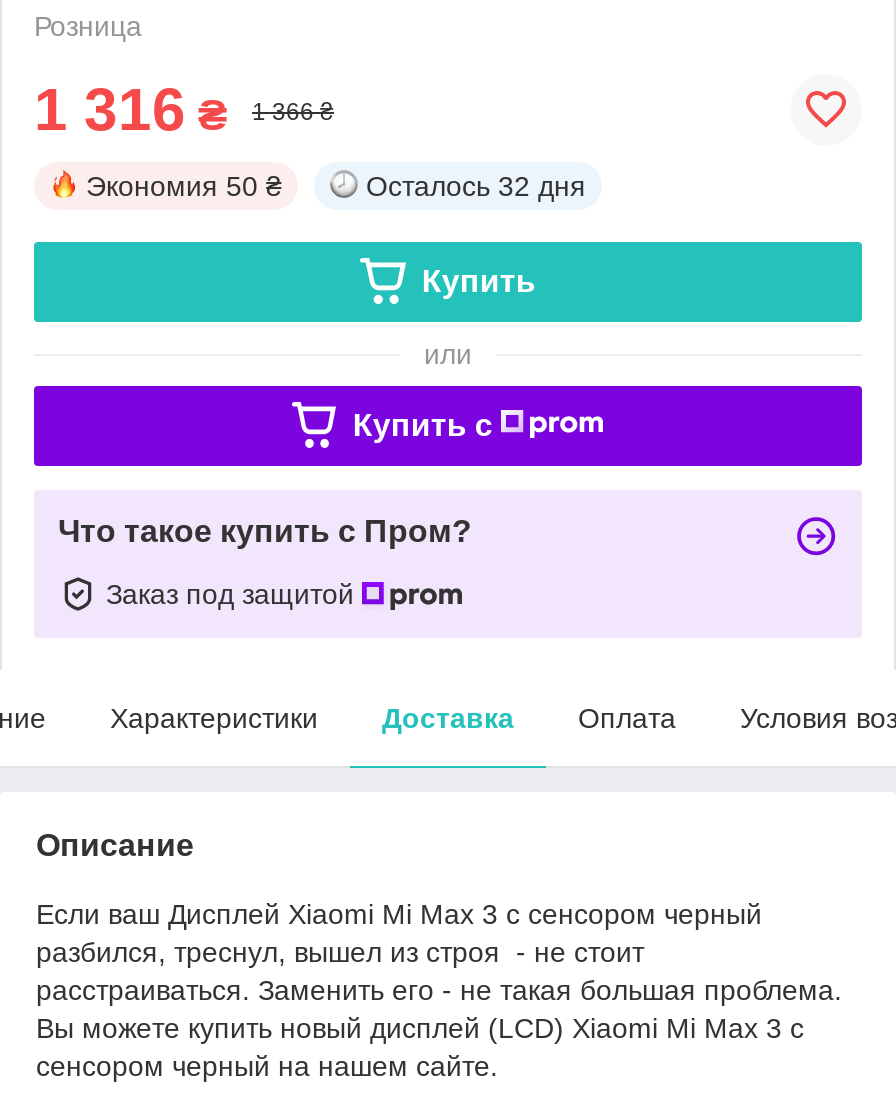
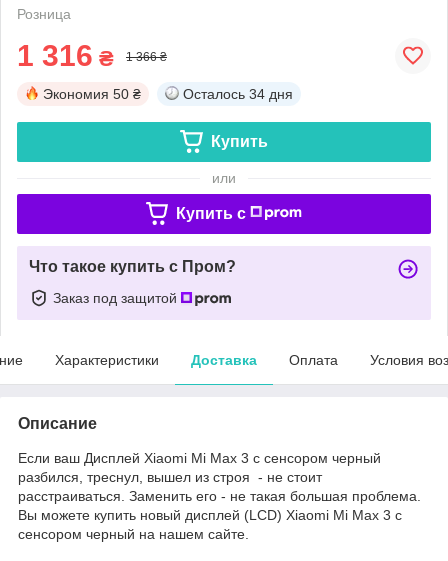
- Осталось 32 дня
+ Осталось 34 дня
